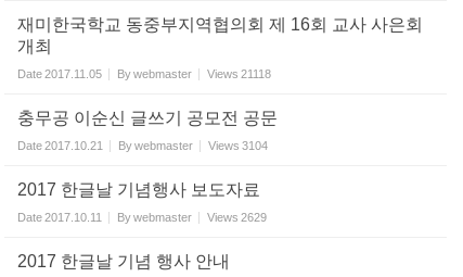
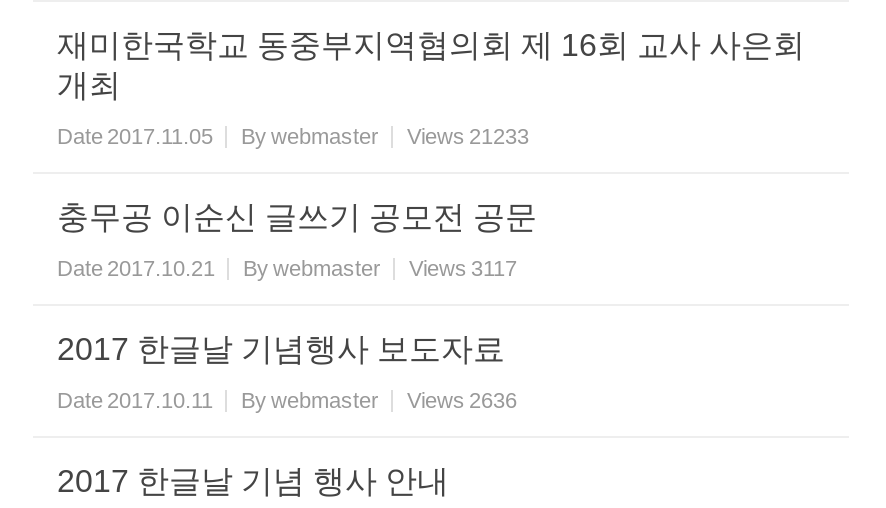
- Date 2017.11.05 By webmaster Views 21118
+ Date 2017.11.05 By webmaster Views 21233

- Date 2017.10.21 By webmaster Views 3104
+ Date 2017.10.21 By webmaster Views 3117

- Date 2017.10.11 By webmaster Views 2629
+ Date 2017.10.11 By webmaster Views 2636
